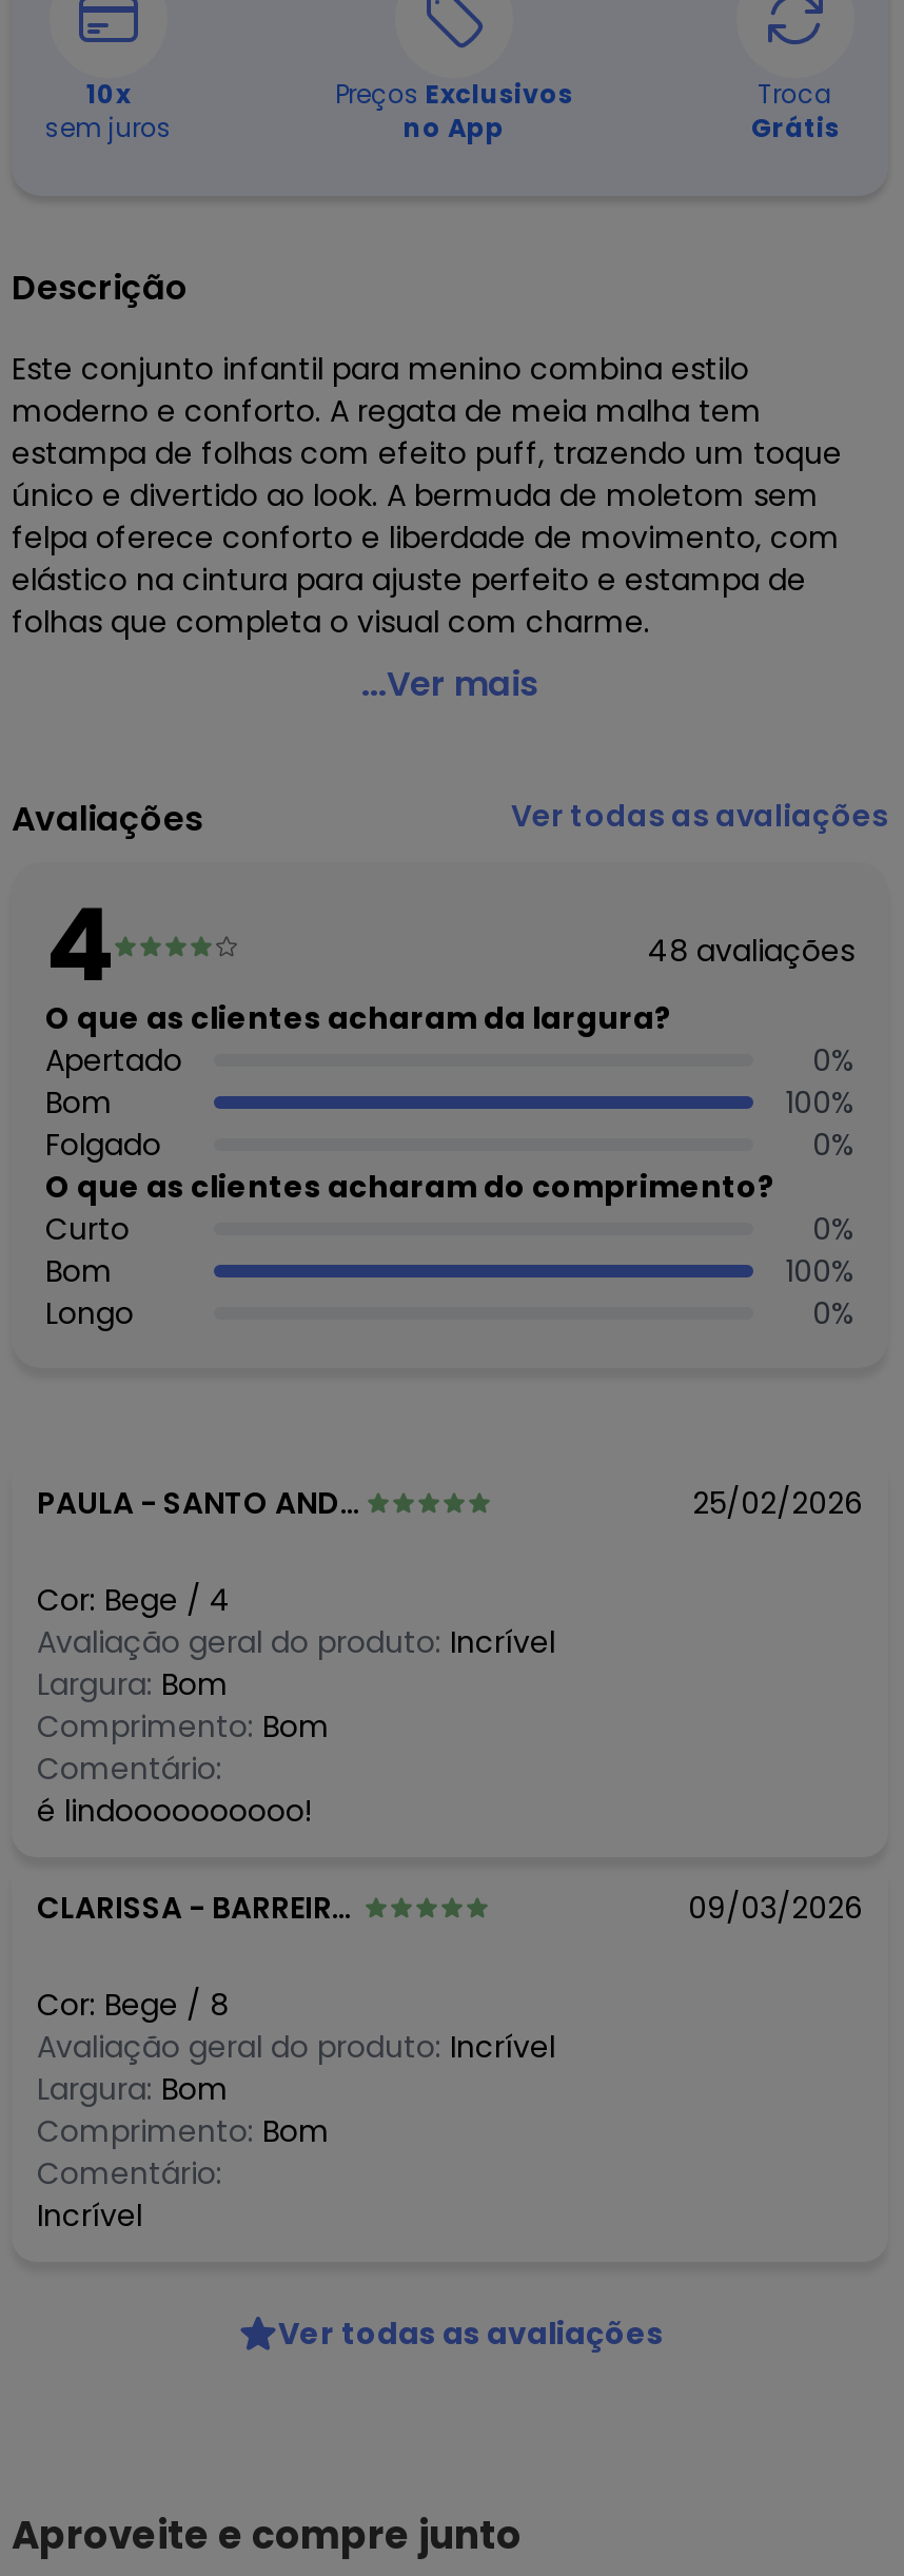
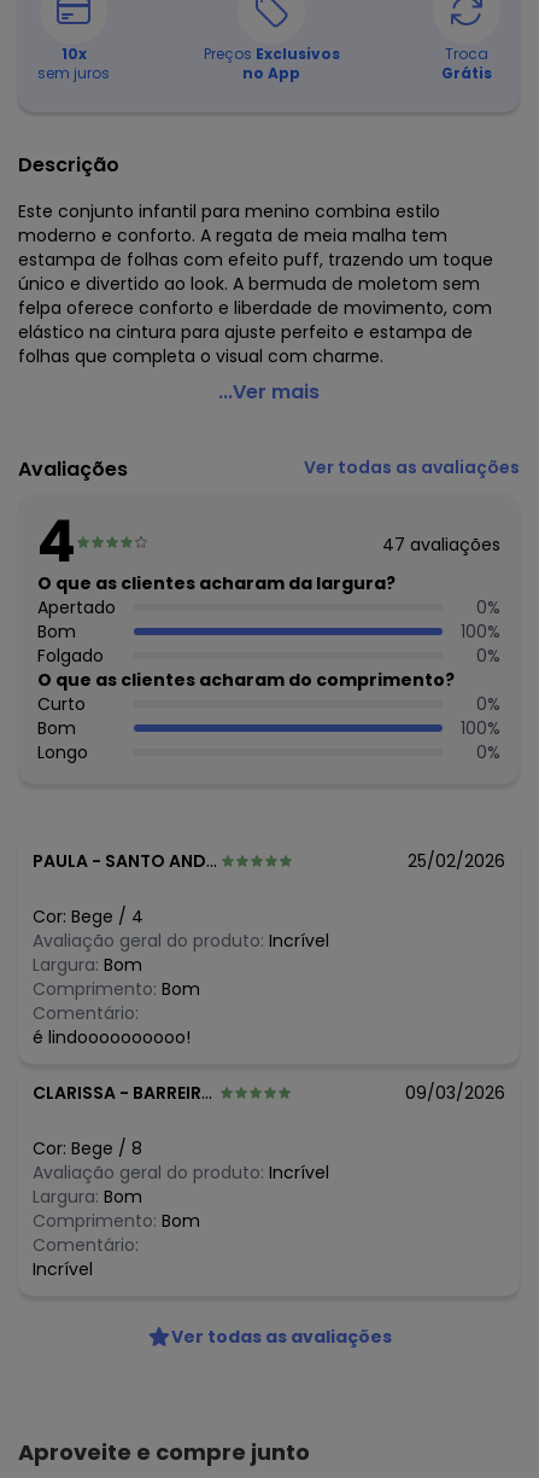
- 48 avaliações
+ 47 avaliações
